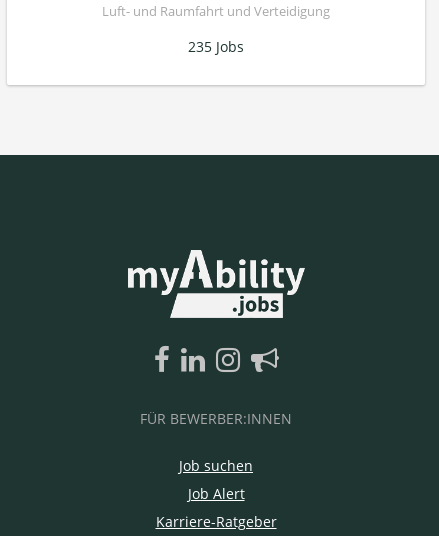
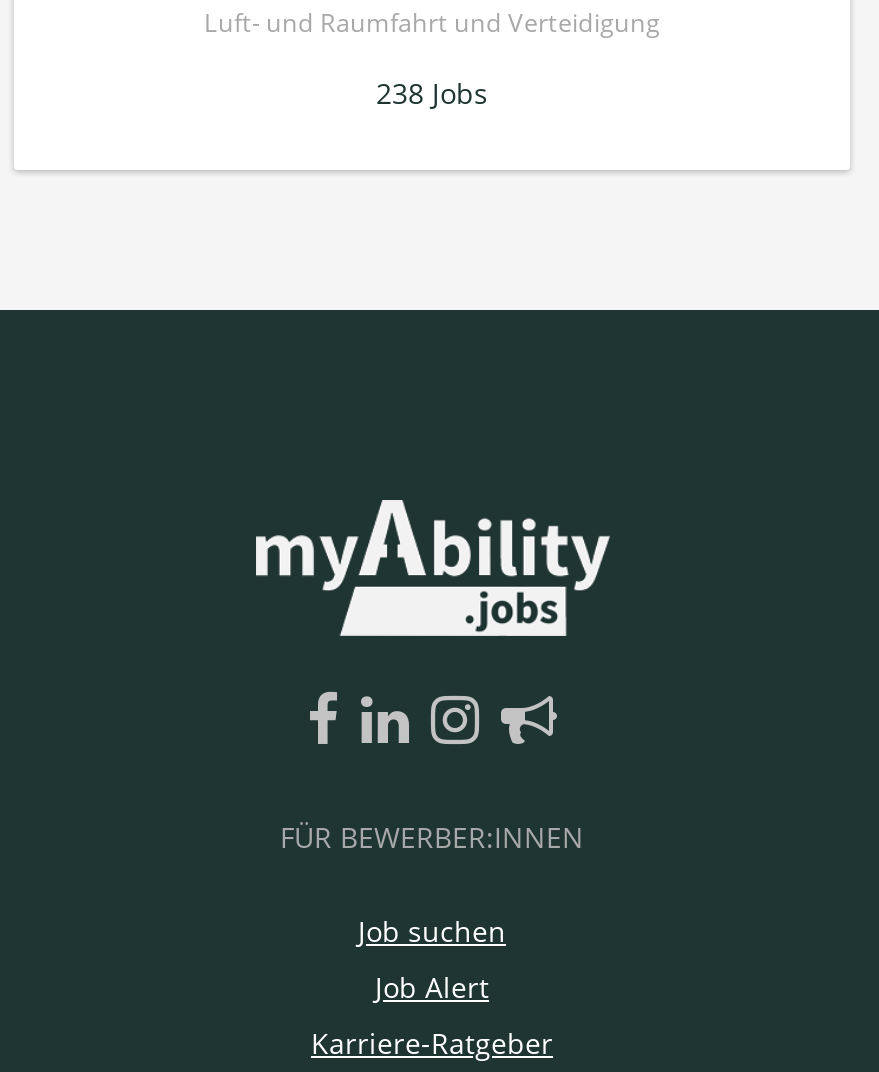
- 235 Jobs
+ 238 Jobs
